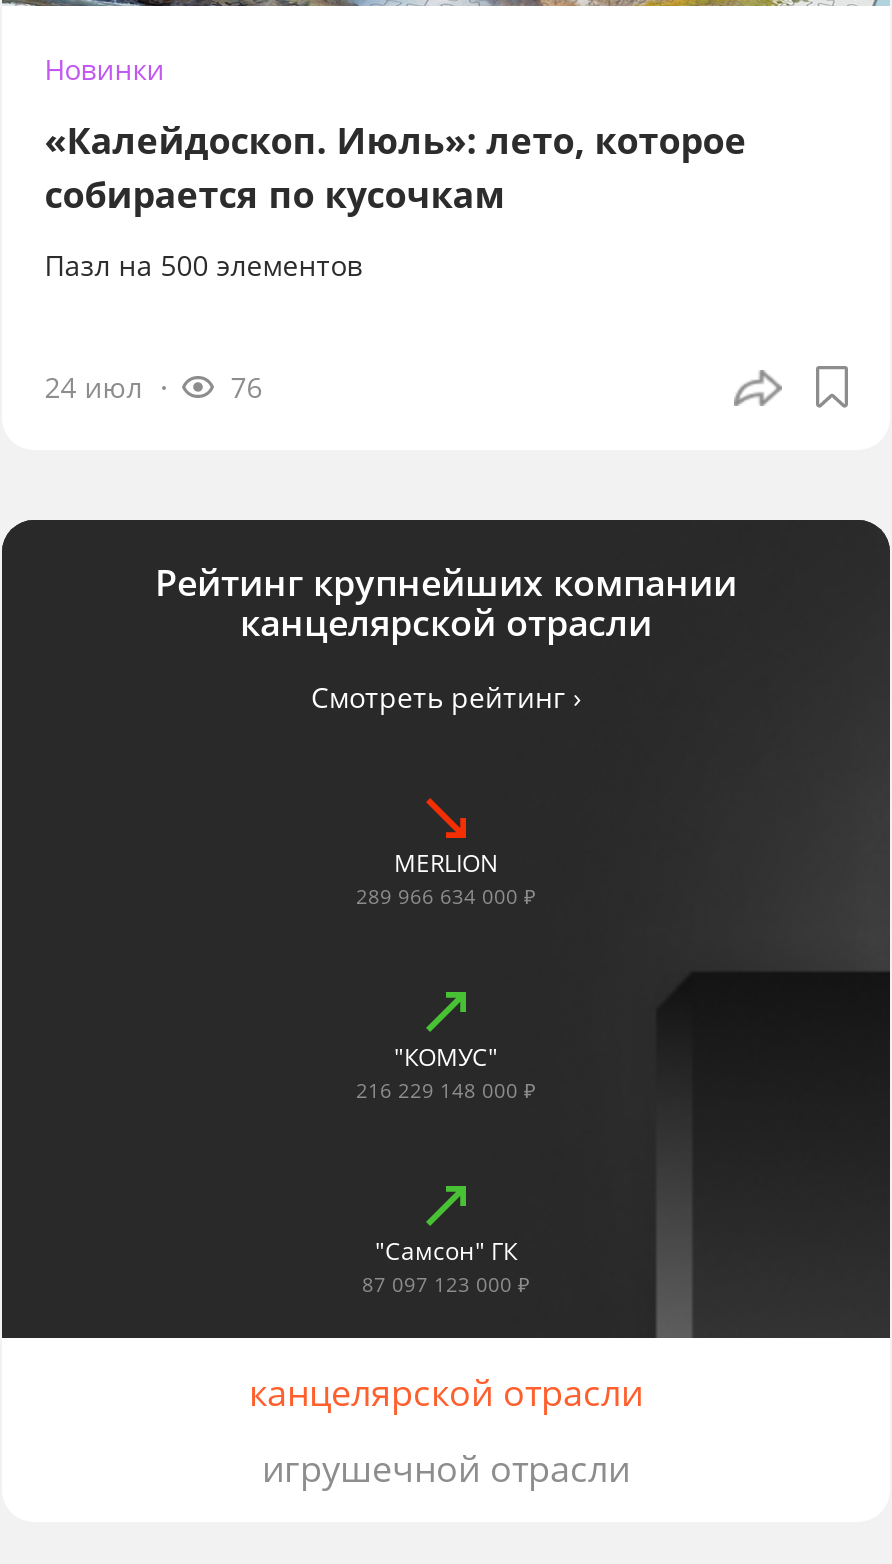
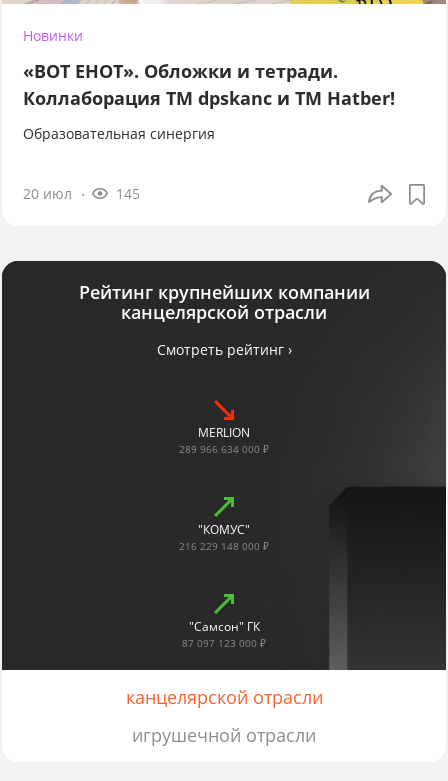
- «Калейдоскоп. Июль»: лето, которое
- собирается по кусочкам
+ «ВОТ ЕНОТ». Обложки и тетради.
+ Коллаборация TM dpskanc и ТМ Hatber!

- Пазл на 500 элементов
+ Образовательная синергия

- 24 июл
- 76
+ 20 июл
+ 145
